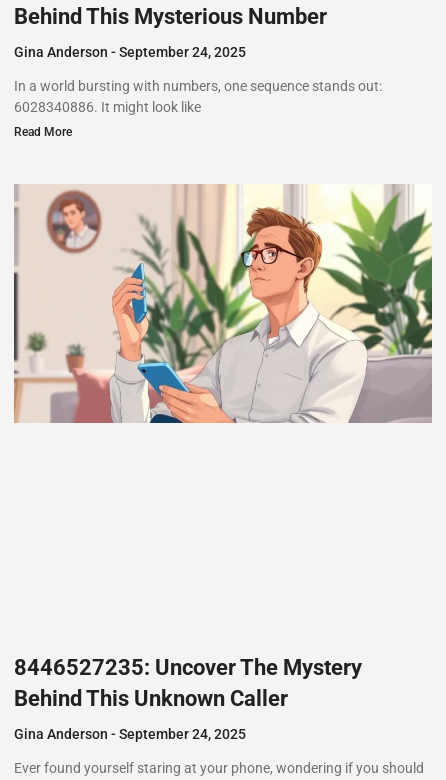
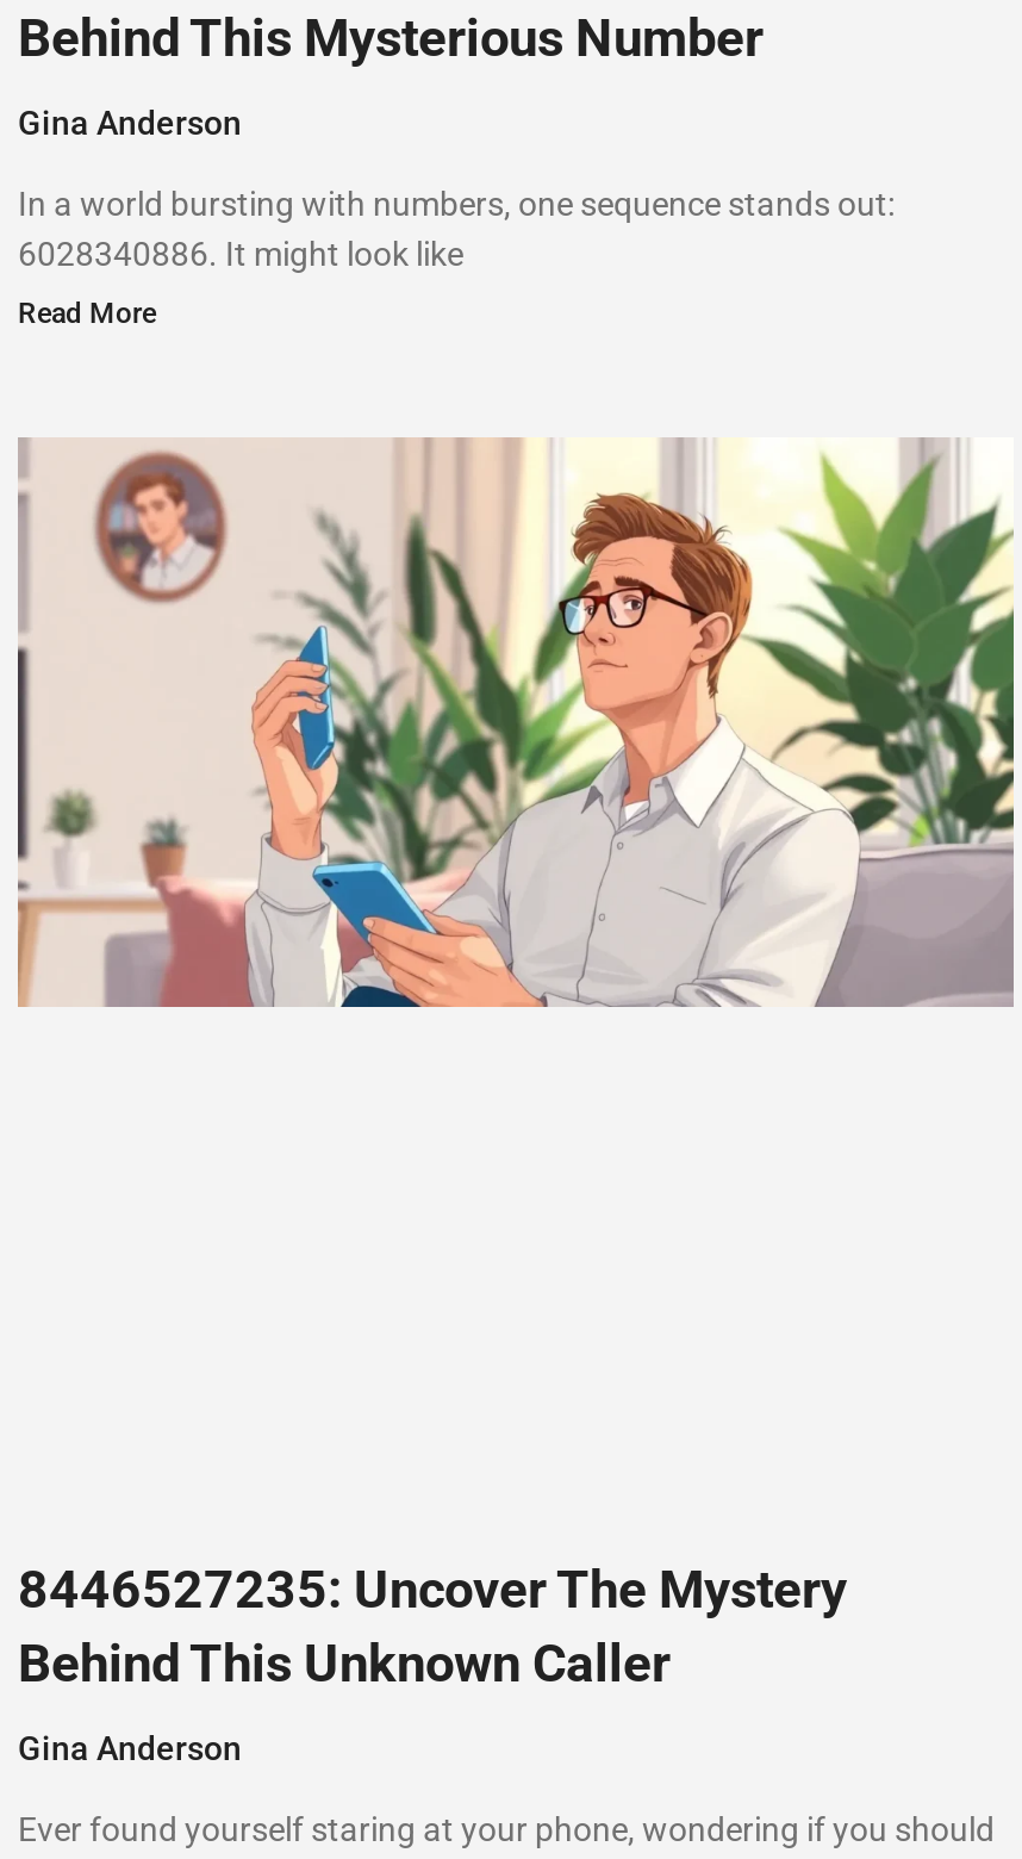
- Gina Anderson September 24, 2025
+ Gina Anderson

- Gina Anderson September 24, 2025
+ Gina Anderson
